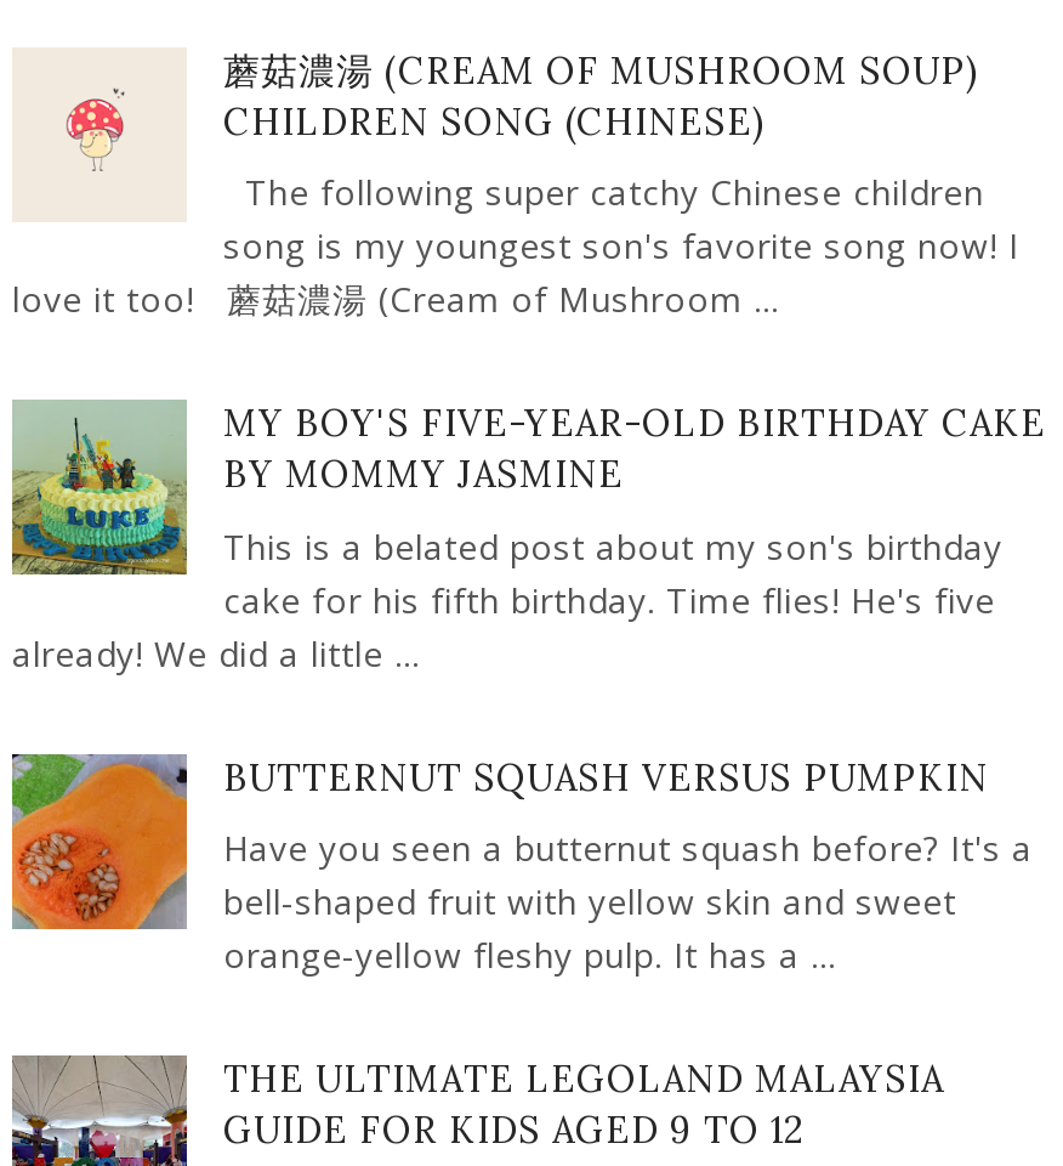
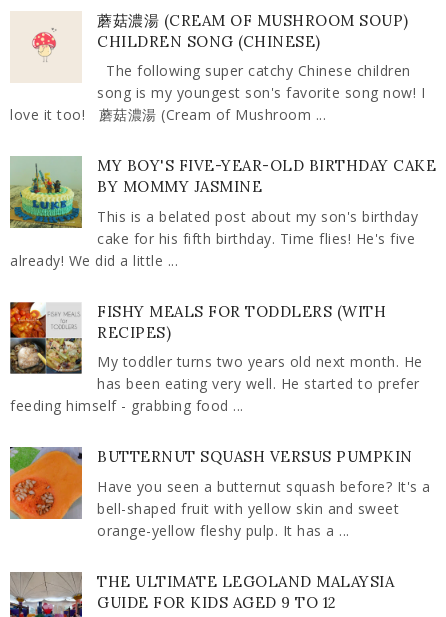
+ [image]
+ FISHY MEALS FOR TODDLERS (WITH
+ RECIPES)
+ My toddler turns two years old next month. He
+ has been eating very well. He started to prefer
+ feeding himself - grabbing food ...
